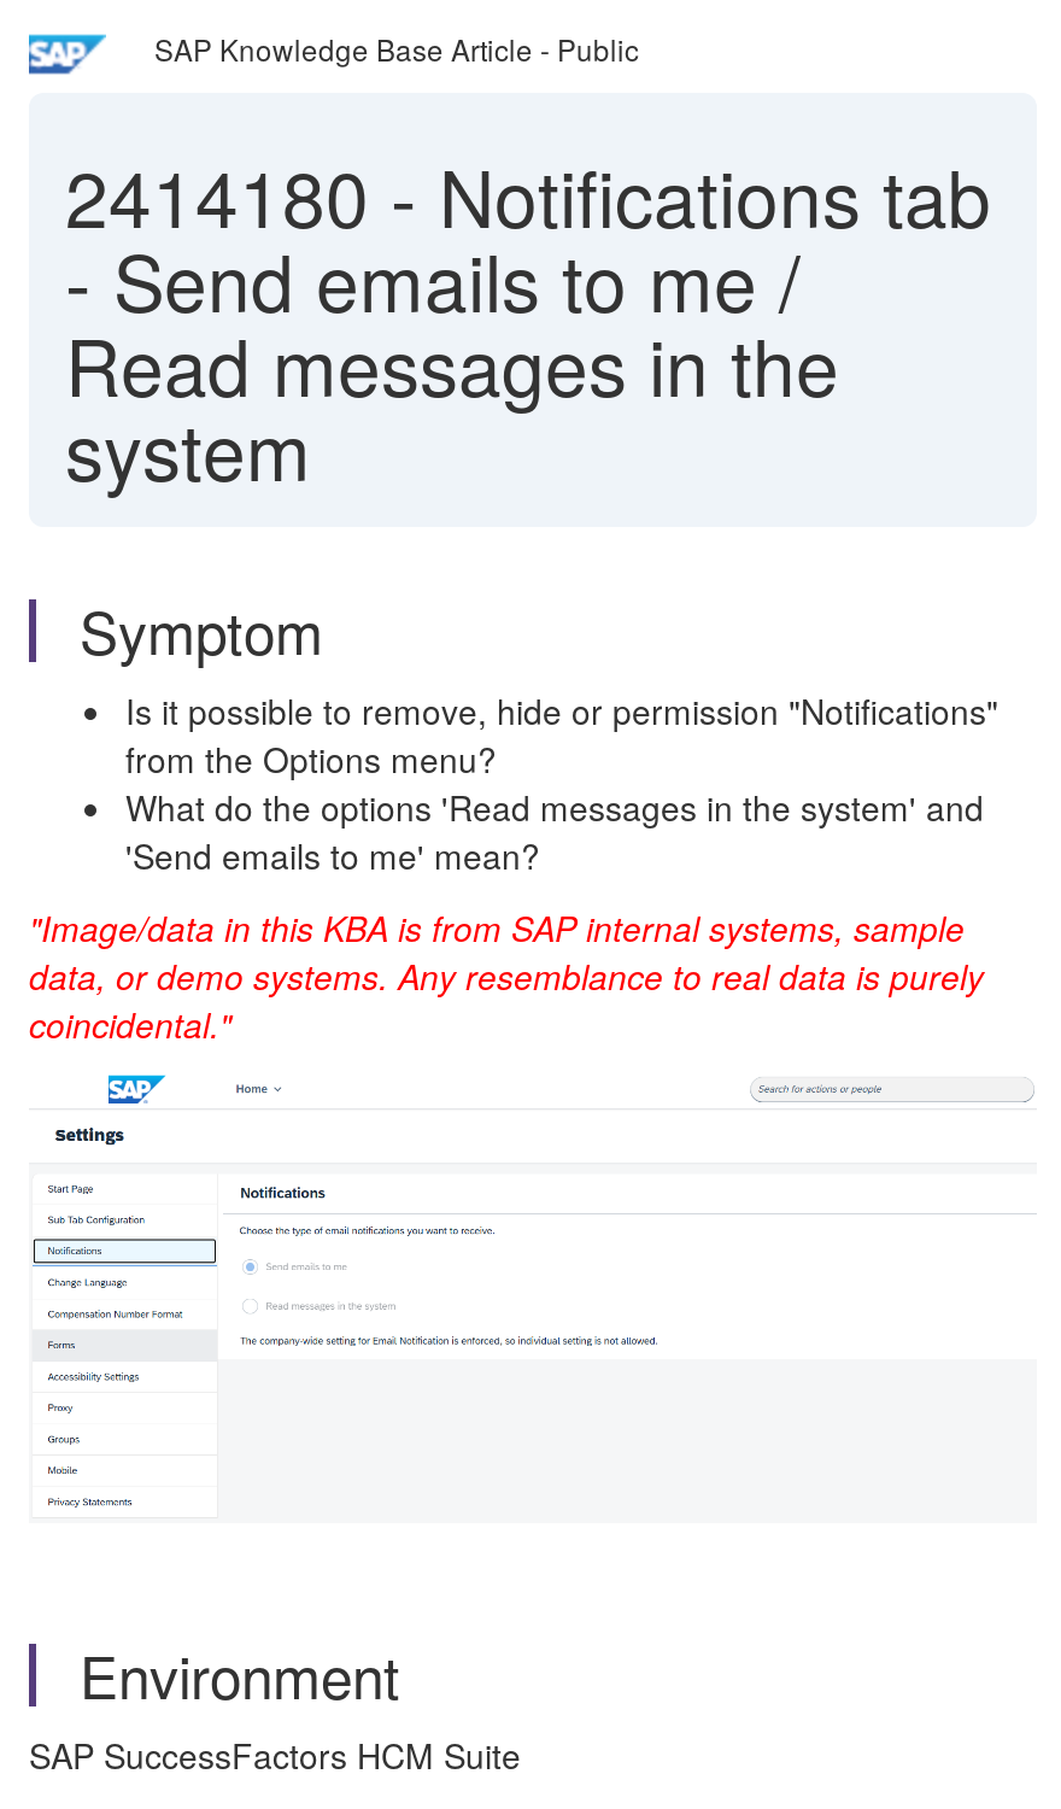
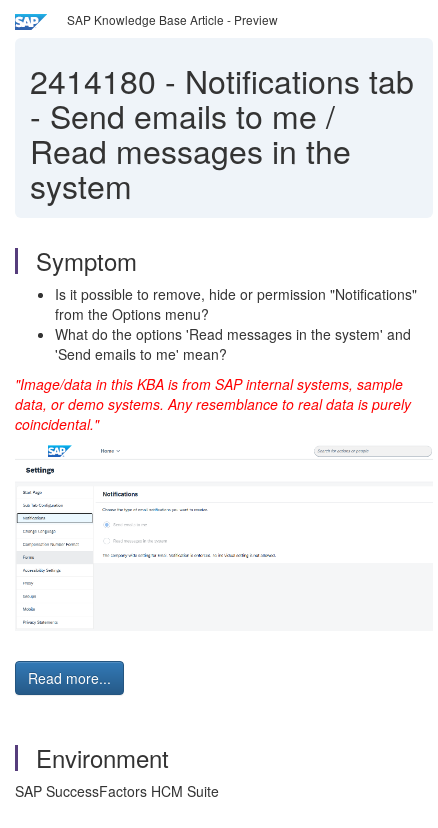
- SAP Knowledge Base Article - Public
+ SAP Knowledge Base Article - Preview

+ Read more...
